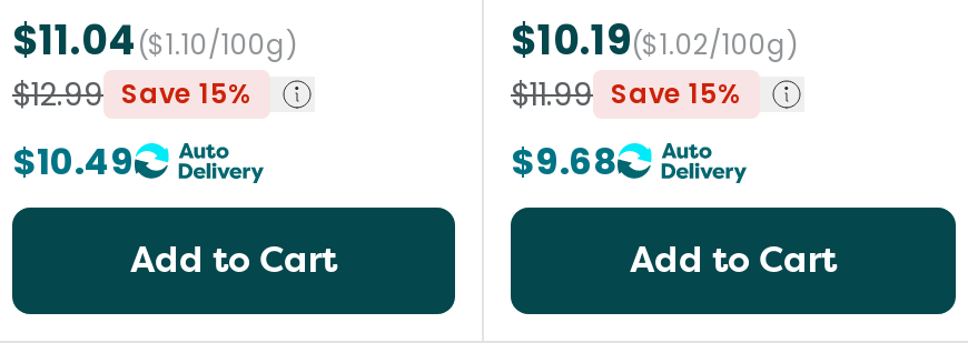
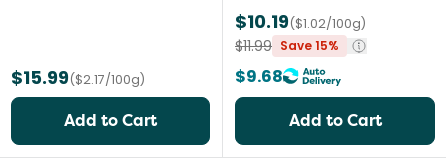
- $11.04($1.10/100g)
- $12.99 Save 15%
- $10.49
+ $15.99($2.17/100g)
